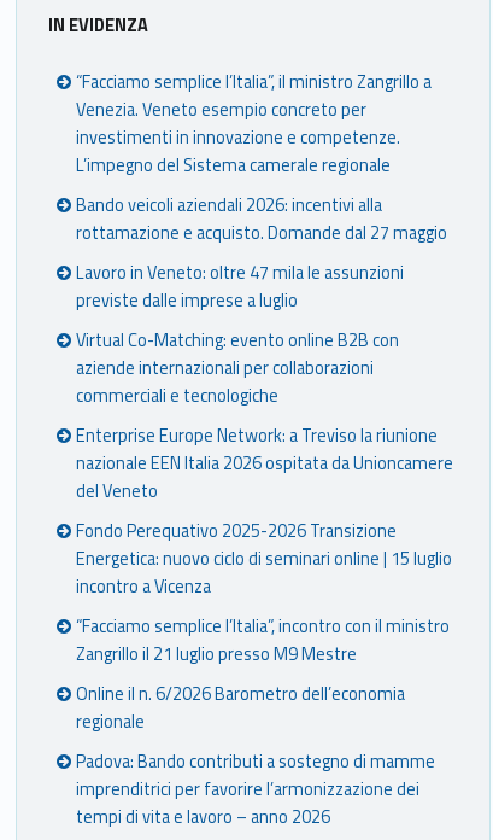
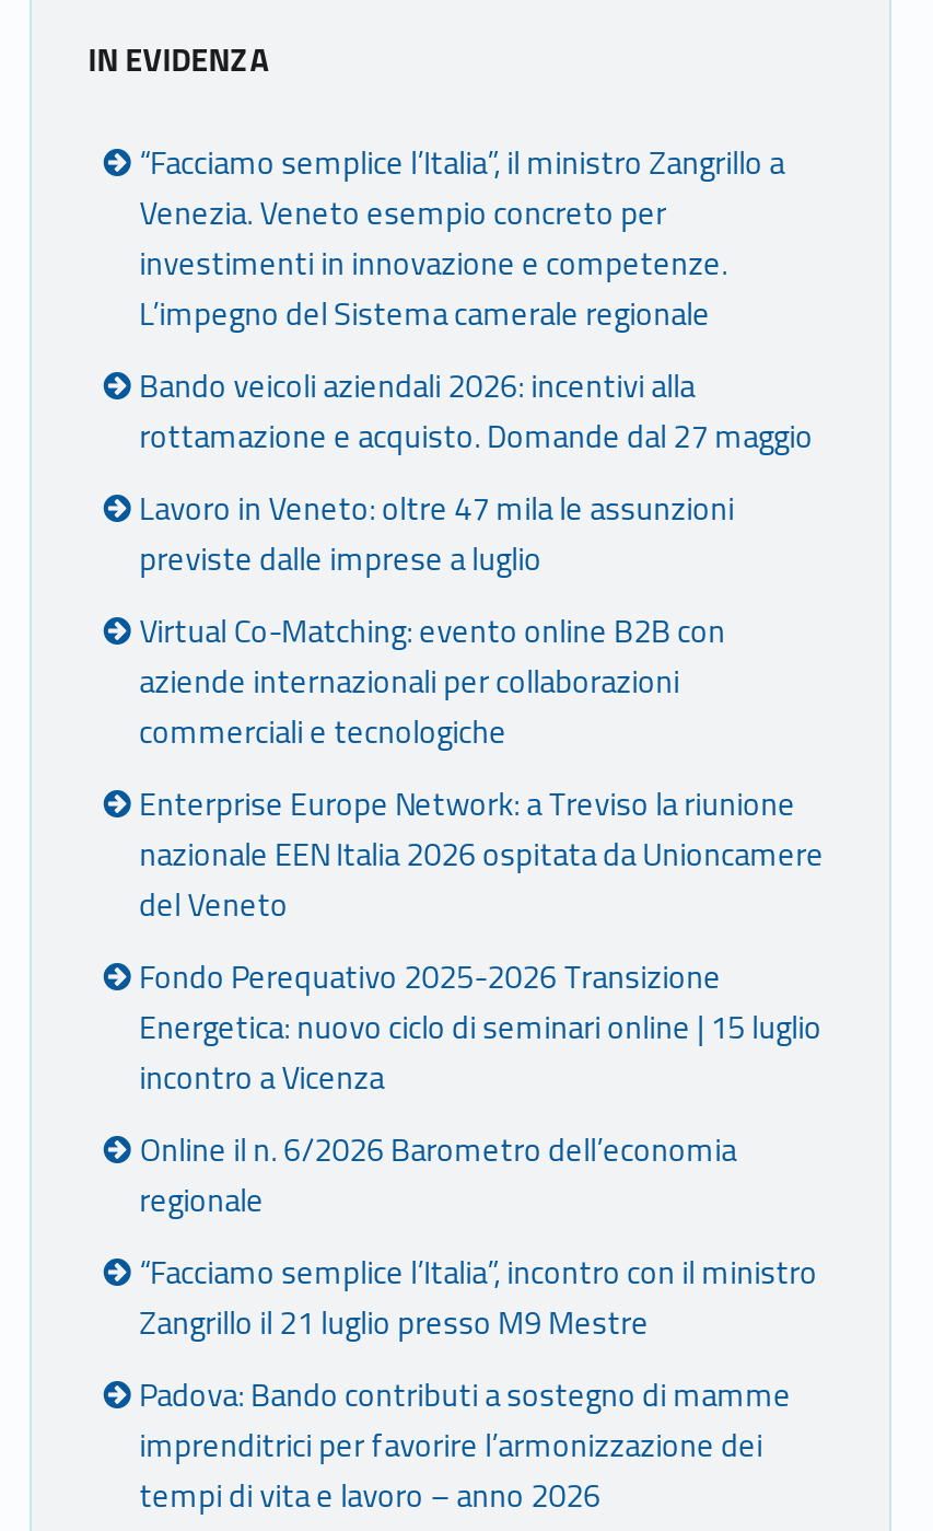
moved down: “Facciamo semplice l’Italia”, incontro con il ministro | Zangrillo il 21 luglio presso M9 Mestre

moved up: Online il n. 6/2026 Barometro dell’economia | regionale
